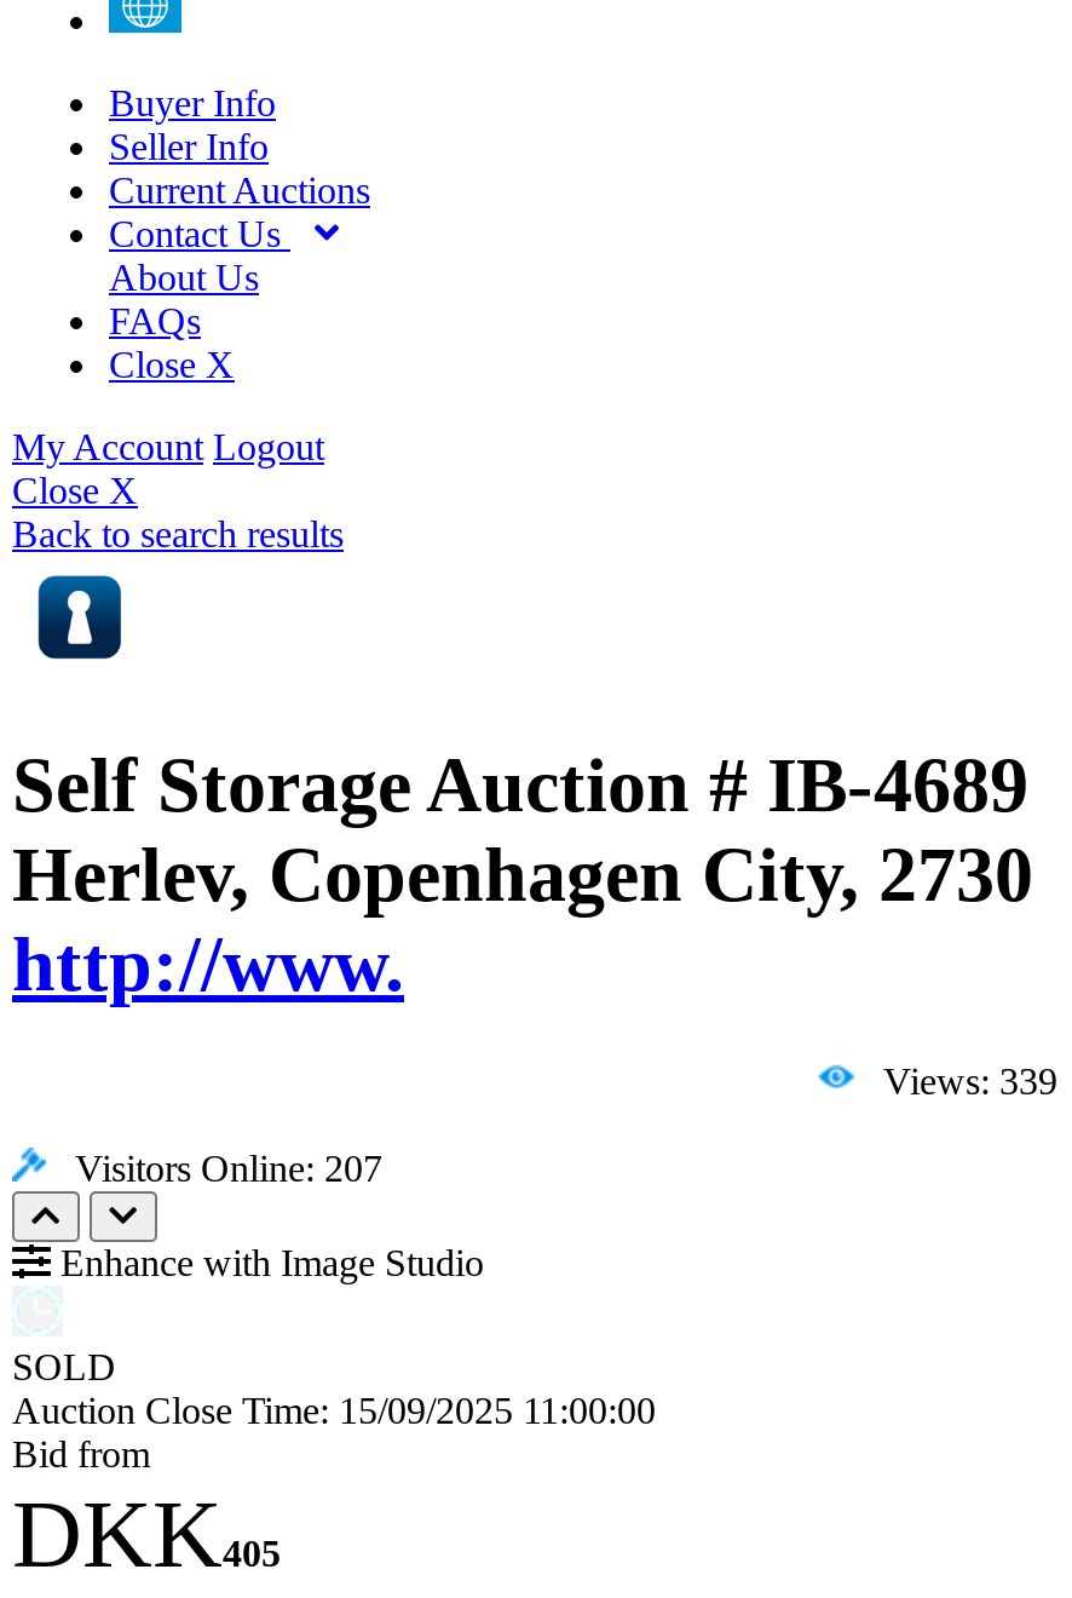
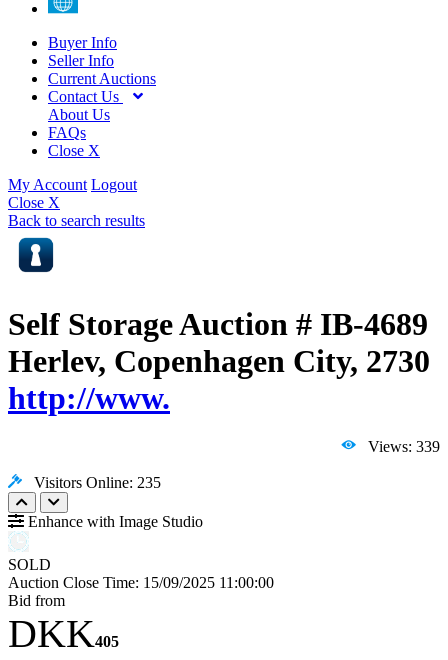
- Visitors Online: 207
+ Visitors Online: 235
